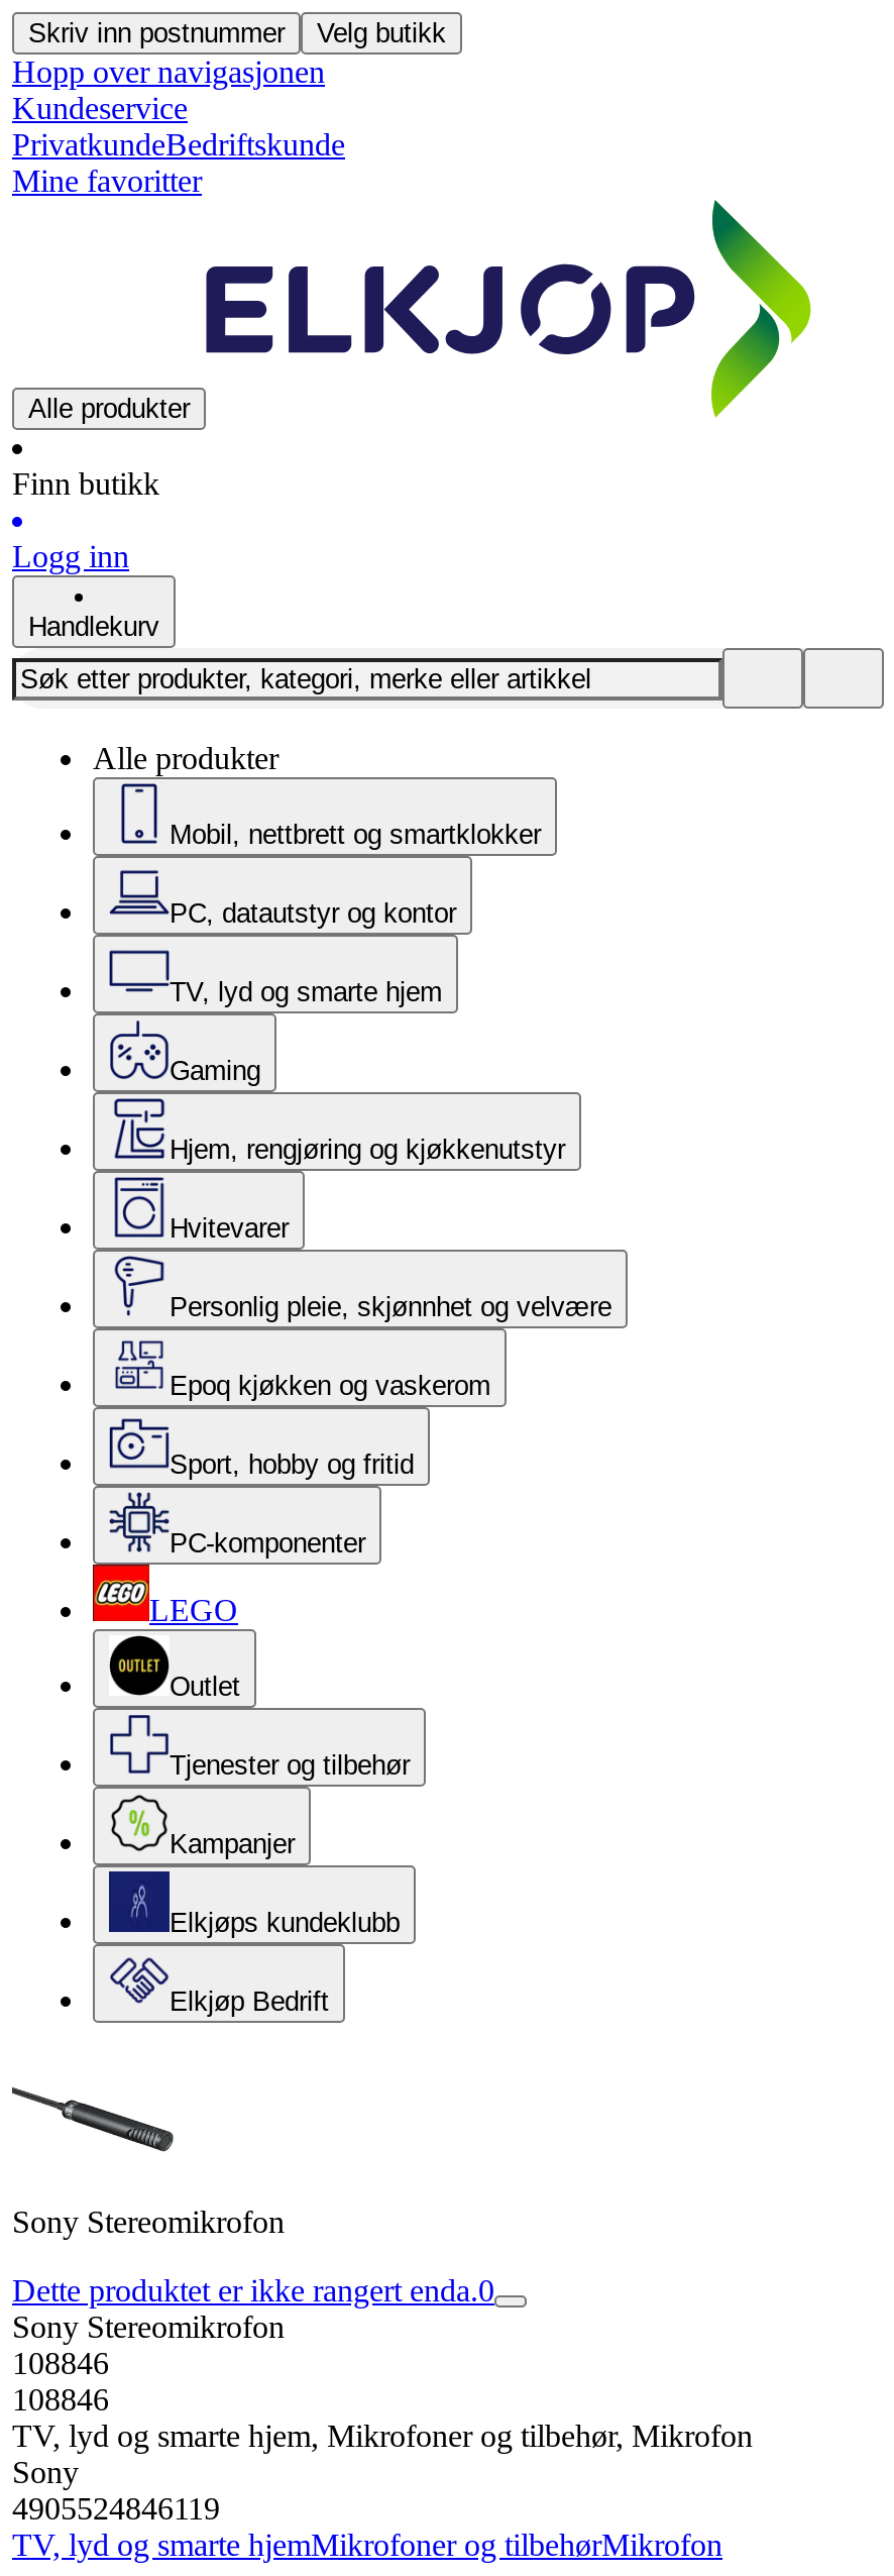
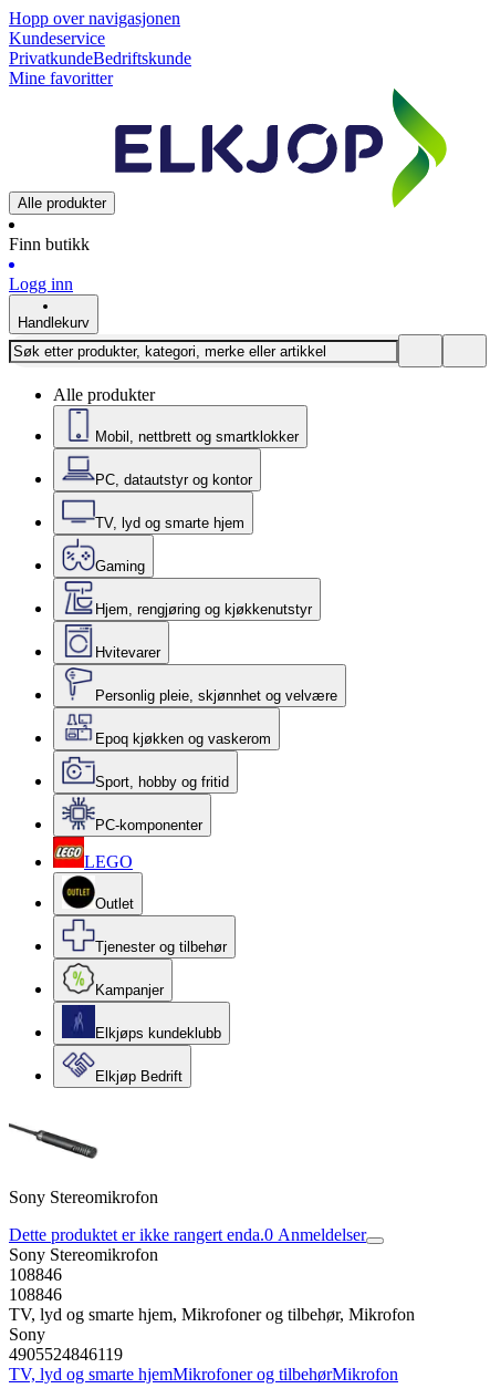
- Skriv inn postnummer
- Velg butikk

- Dette produktet er ikke rangert enda.0
+ Dette produktet er ikke rangert enda.0 Anmeldelser
